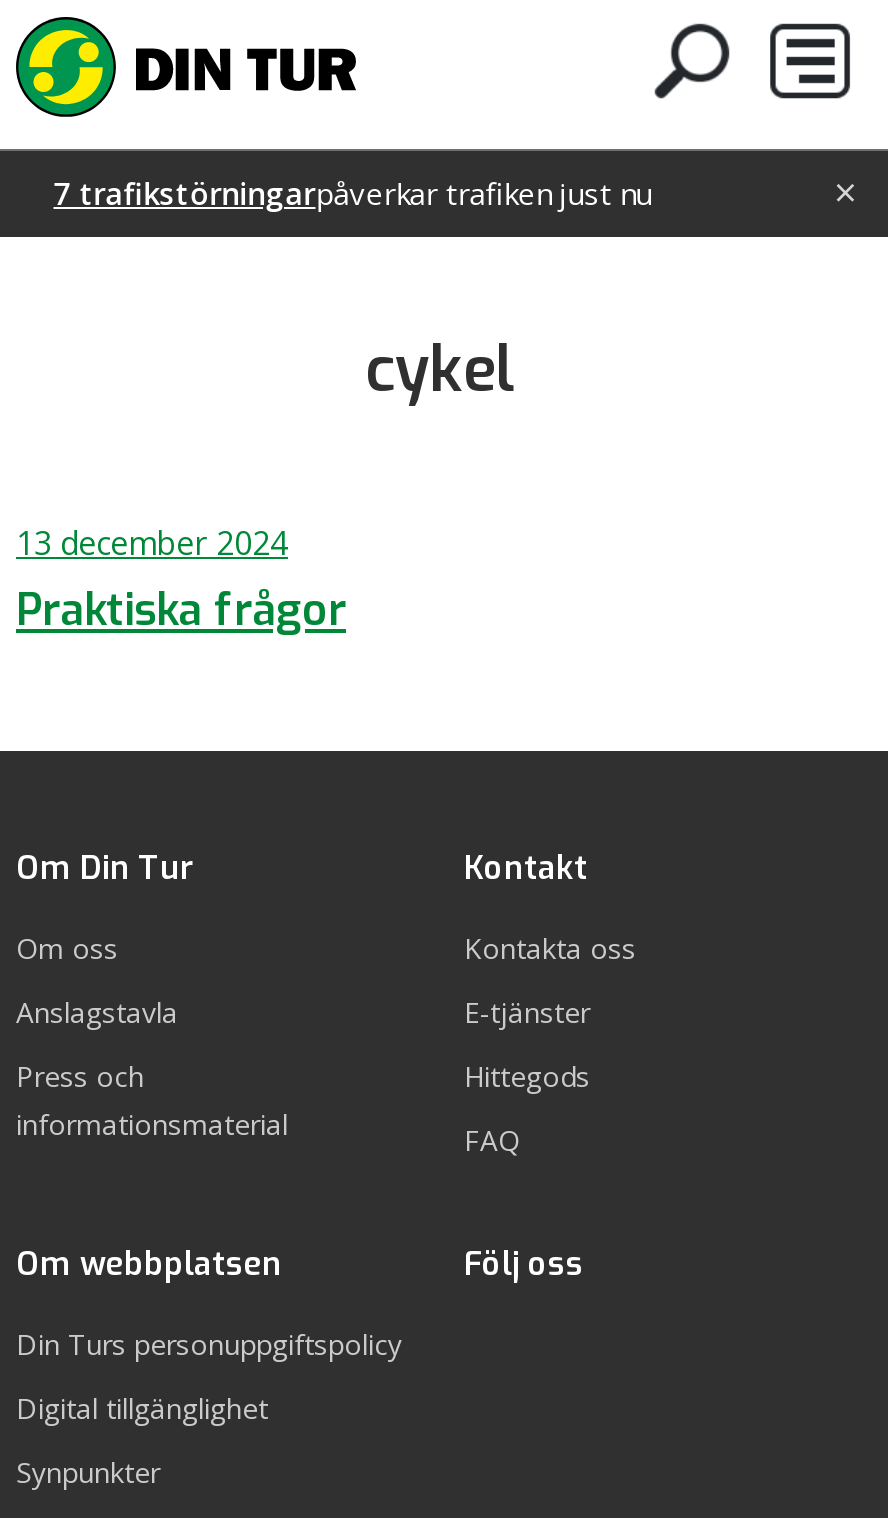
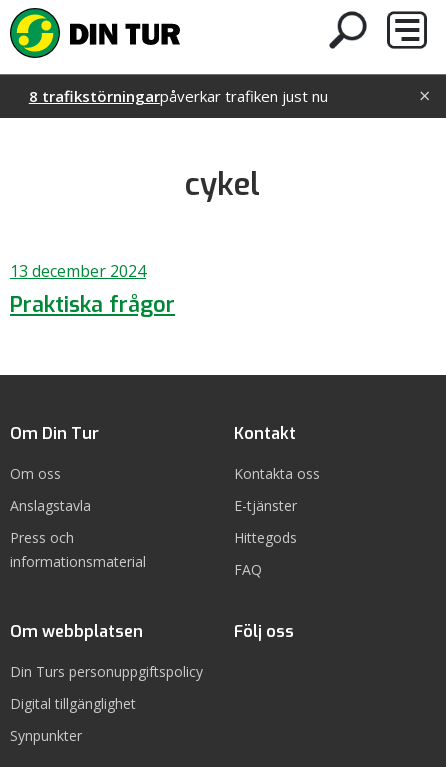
- 7 trafikstörningarpåverkar trafiken just nu
+ 8 trafikstörningarpåverkar trafiken just nu
